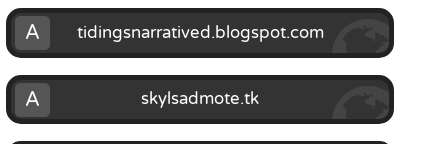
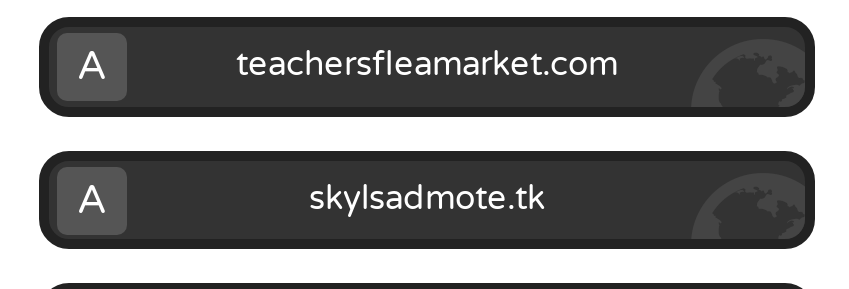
- tidingsnarratived.blogspot.com
+ teachersfleamarket.com
